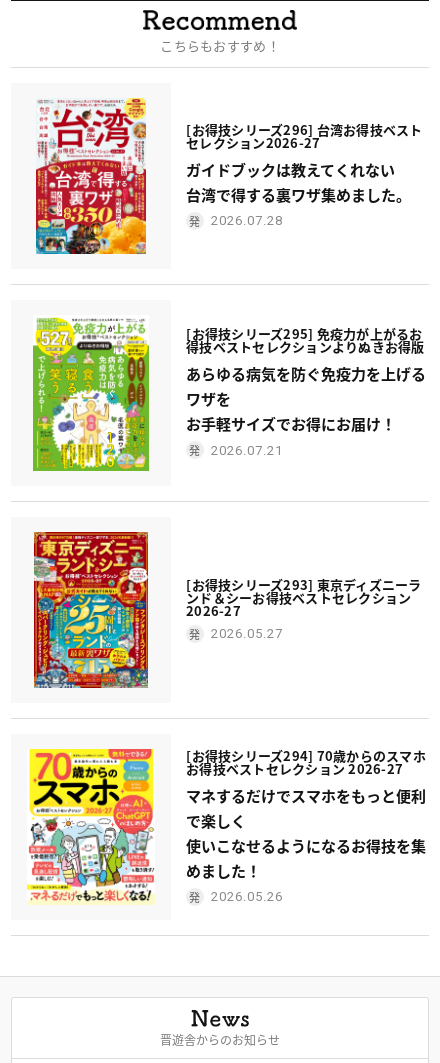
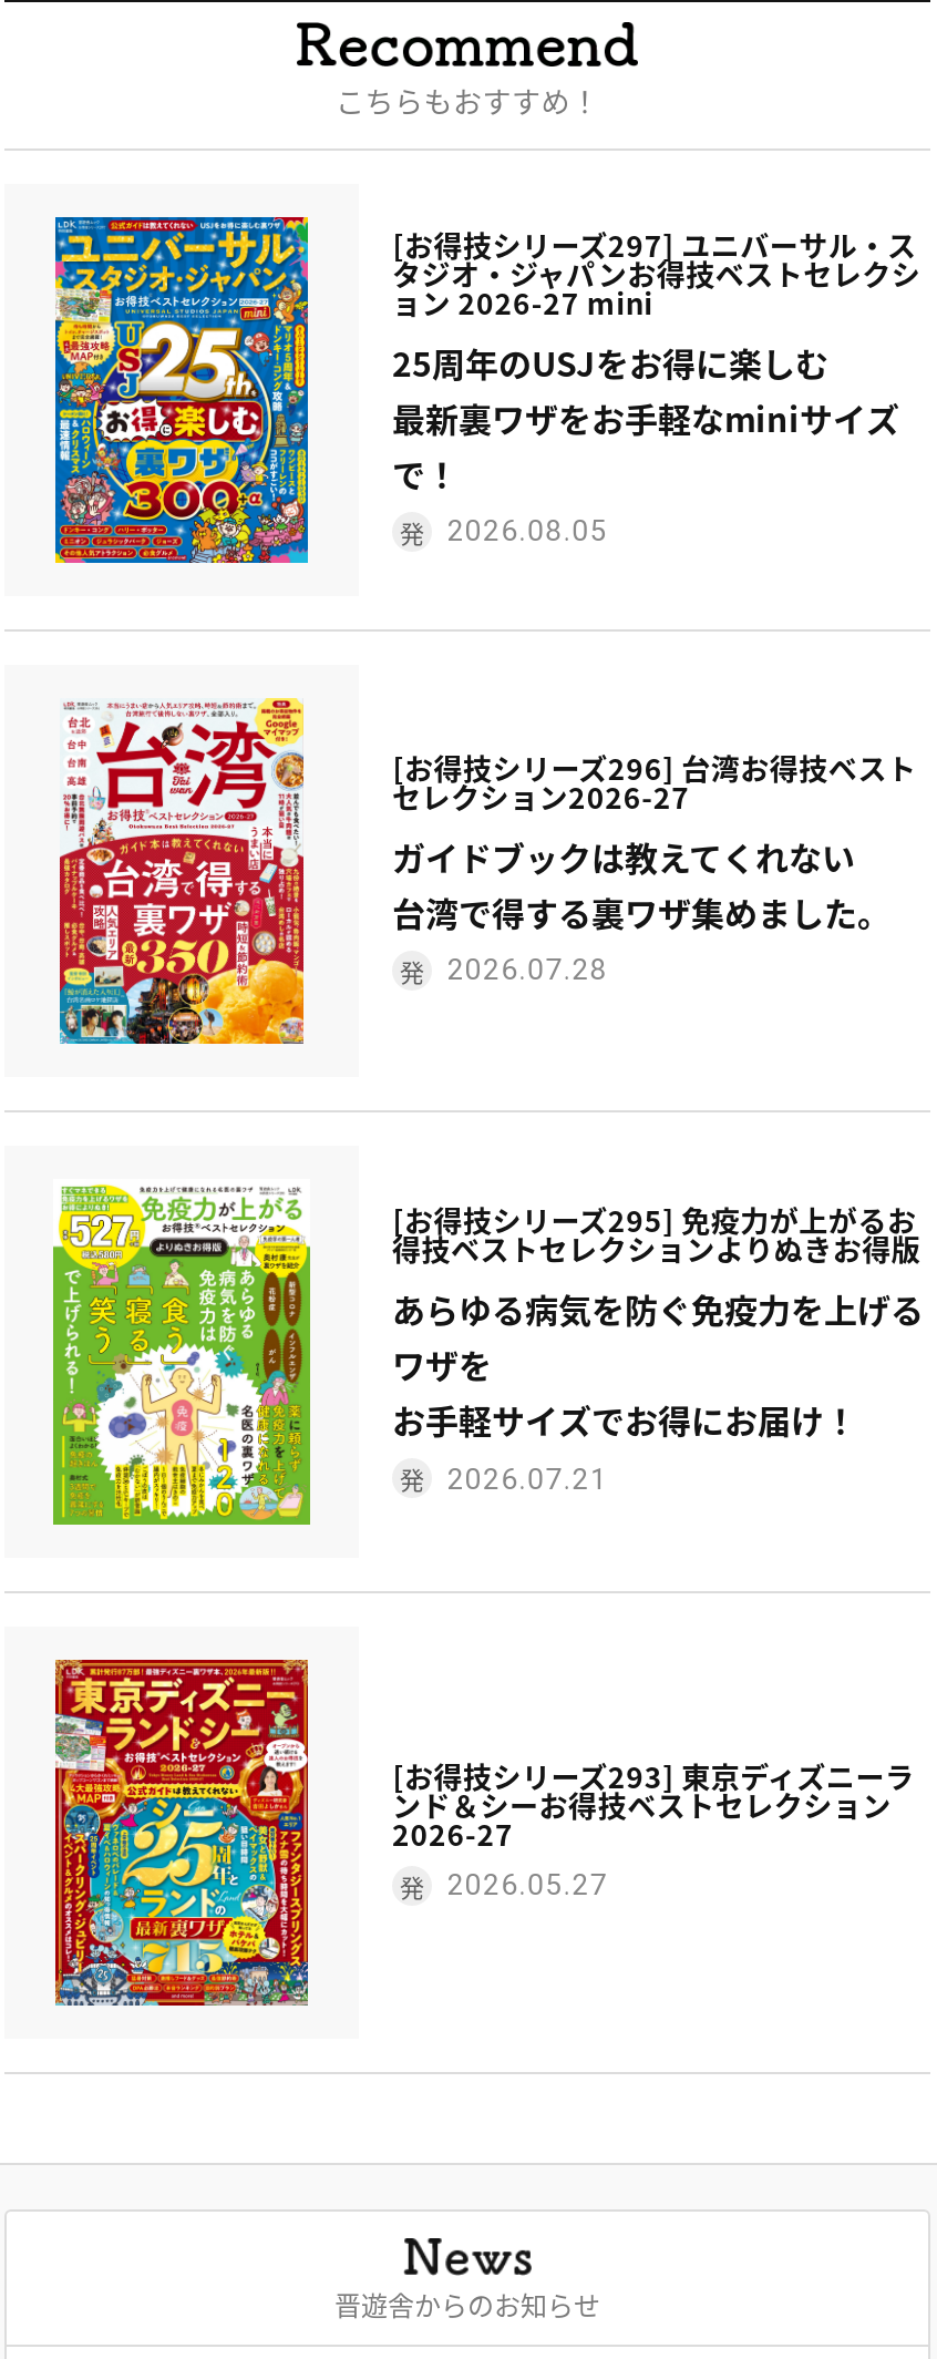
+ [image]
+ [お得技シリーズ297] ユニバーサル・ス
+ タジオ・ジャパンお得技ベストセレクシ
+ ョン 2026-27 mini
+ 25周年のUSJをお得に楽しむ
+ 最新裏ワザをお手軽なminiサイズ
+ で！
+ 2026.08.05

moved down: [image] | [お得技シリーズ296] 台湾お得技ベスト | セレクション2026-27 | ... | 2026-27 | 2026.05.27

- [image]
- [お得技シリーズ294] 70歳からのスマホ
- お得技ベストセレクション 2026-27
- マネするだけでスマホをもっと便利
- で楽しく
- 使いこなせるようになるお得技を集
- めました！
- 2026.05.26
